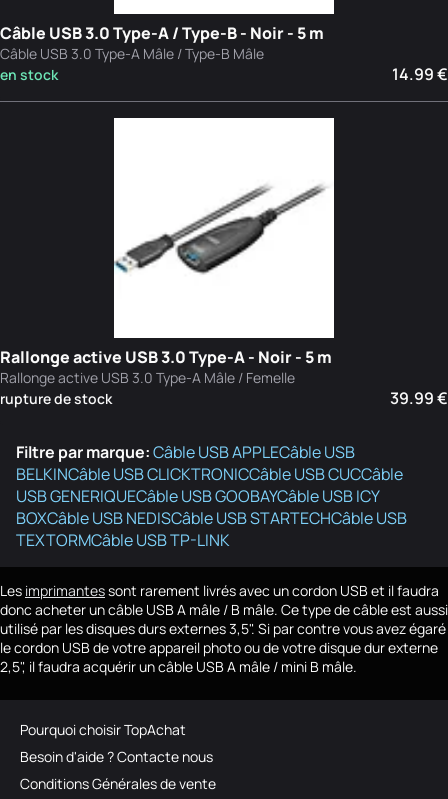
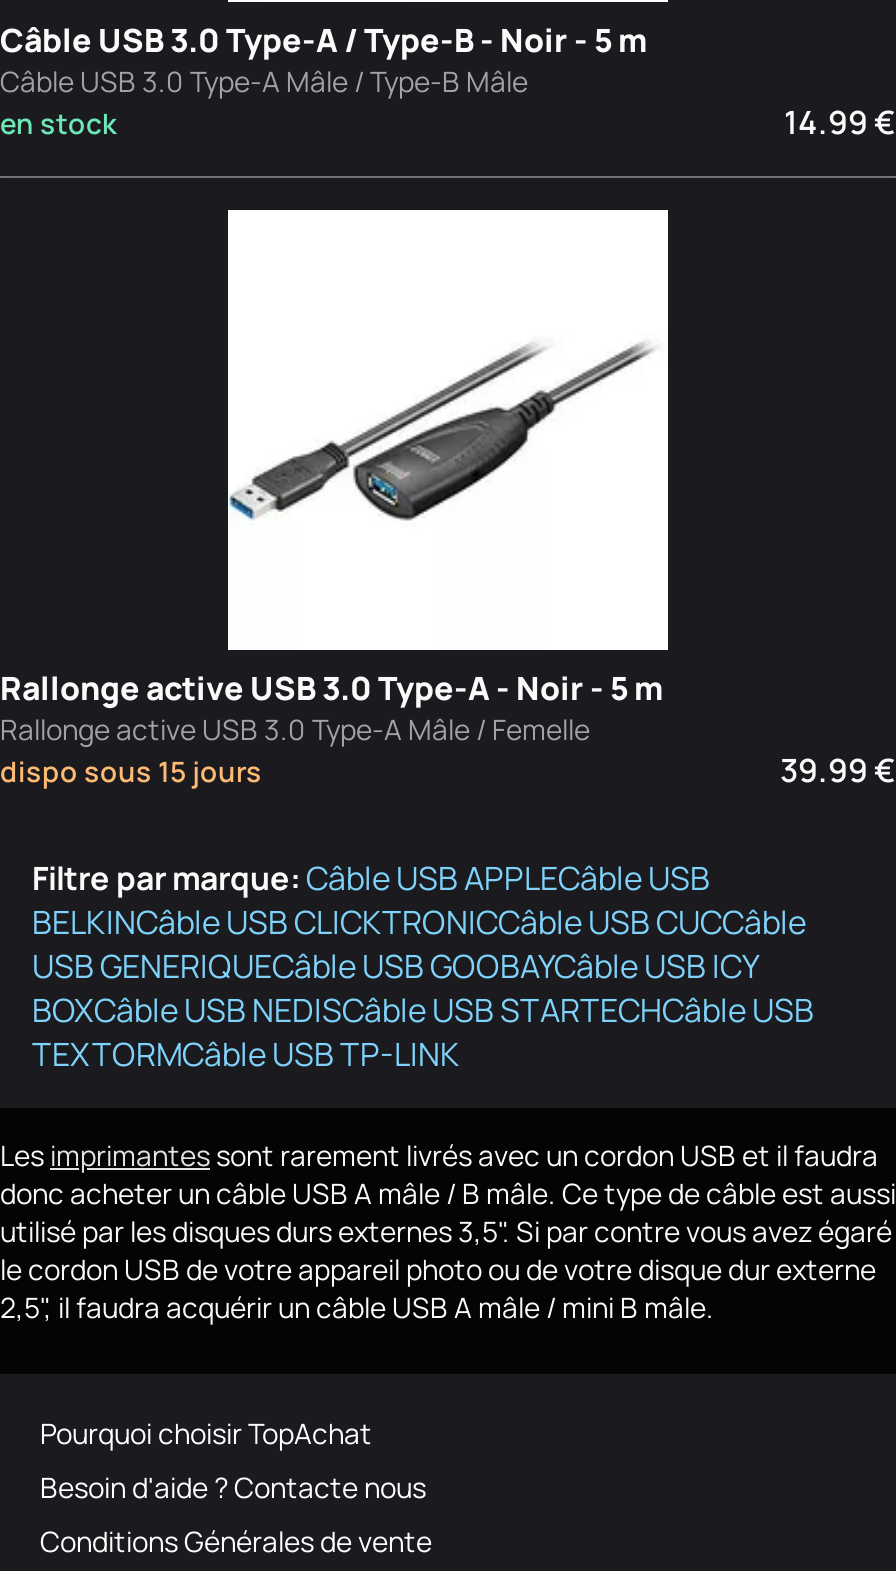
- rupture de stock
+ dispo sous 15 jours
